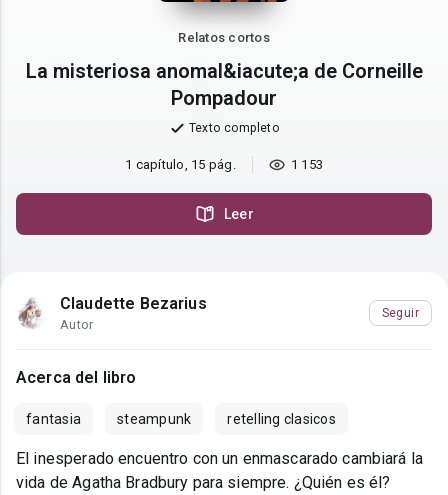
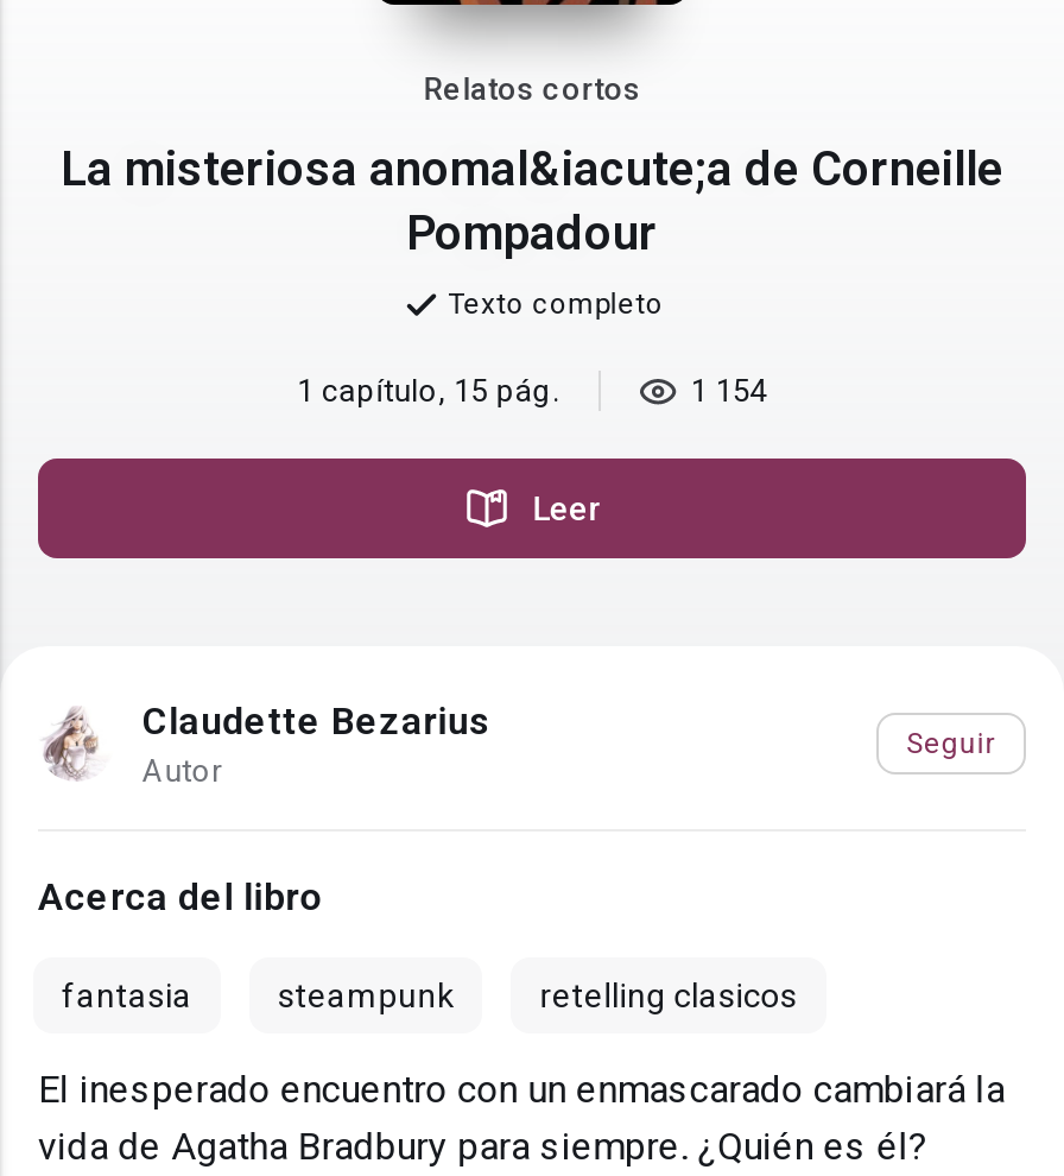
- 1 153
+ 1 154
